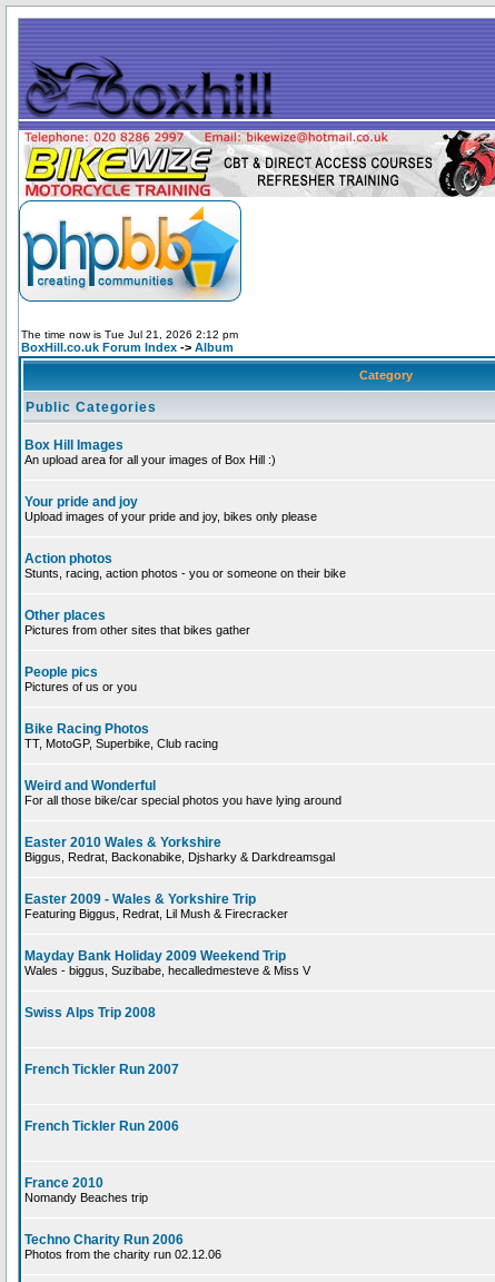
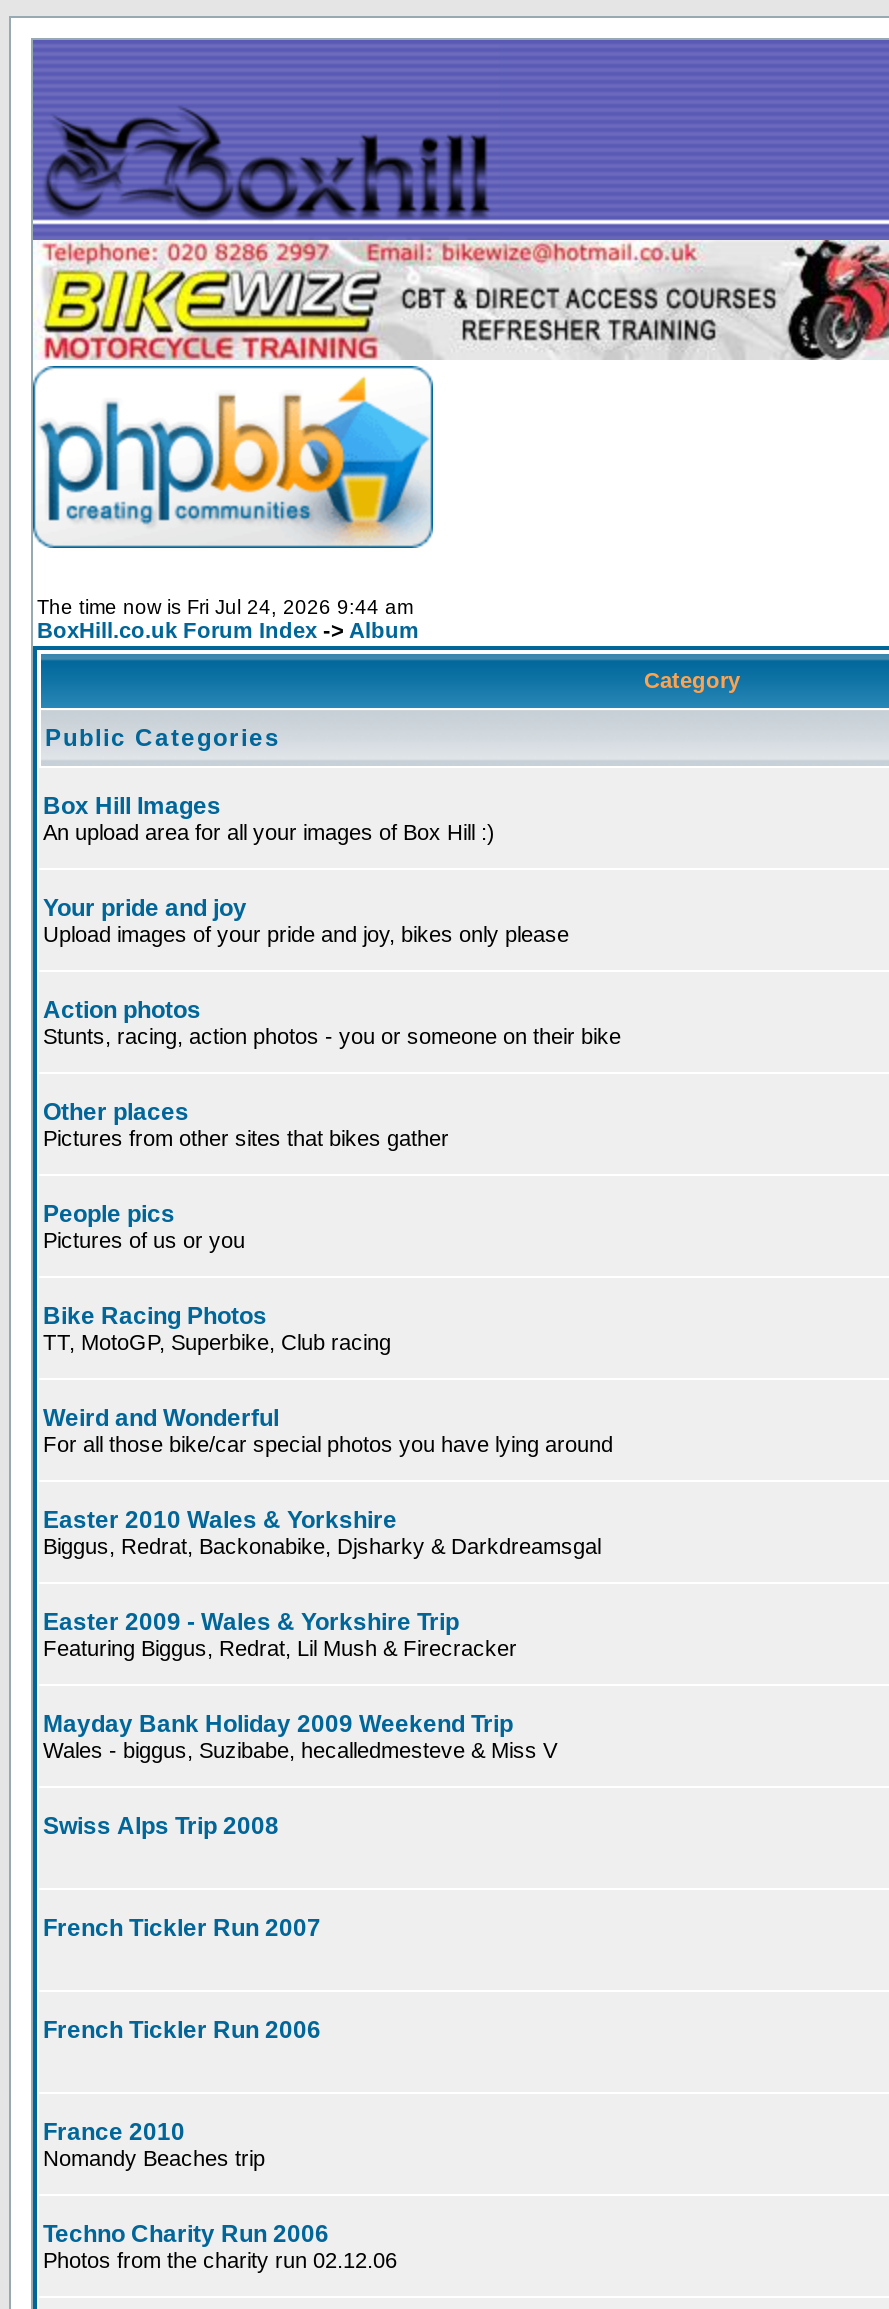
- The time now is Tue Jul 21, 2026 2:12 pm
+ The time now is Fri Jul 24, 2026 9:44 am
